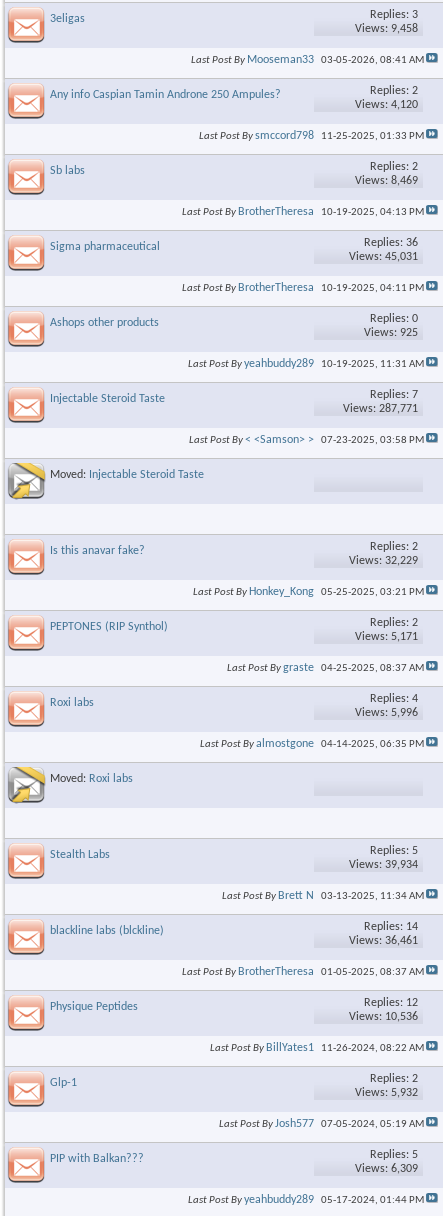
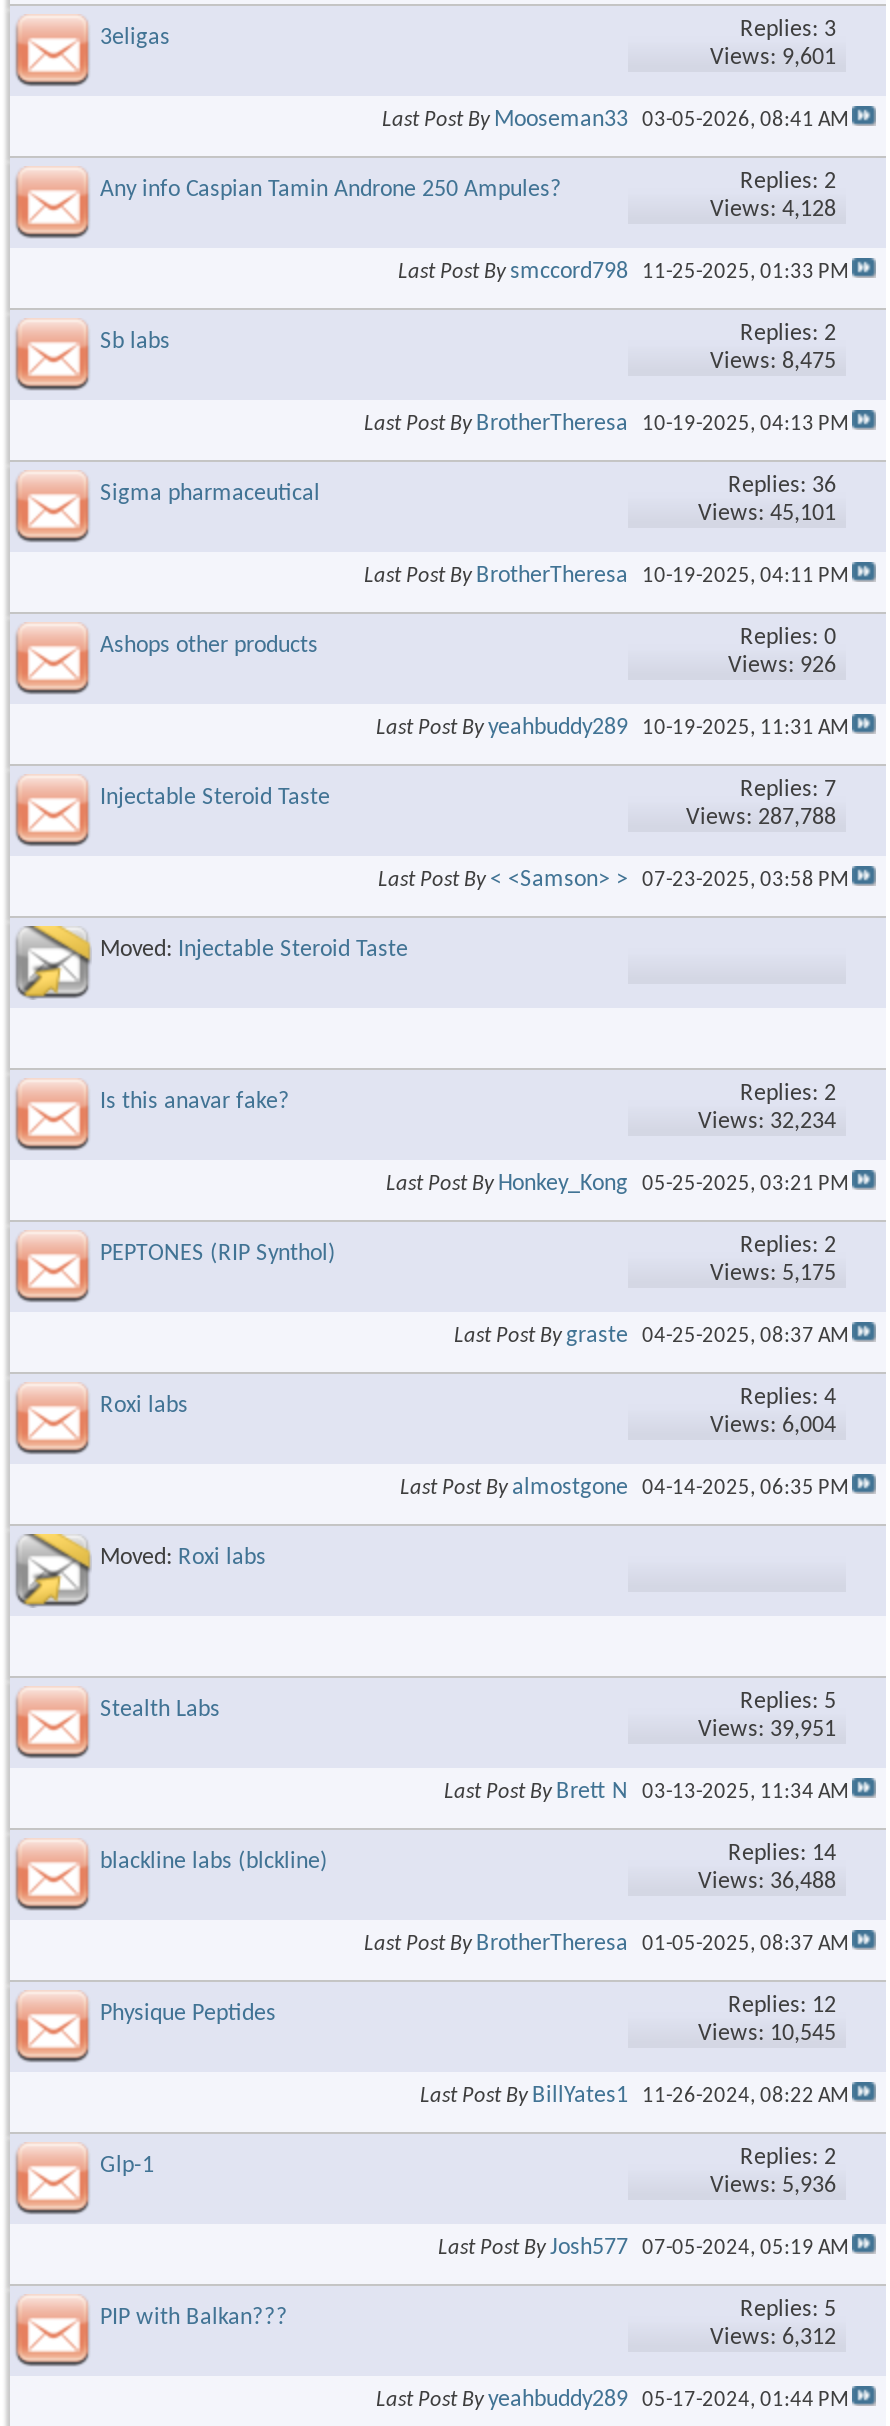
- Views: 9,458
+ Views: 9,601

- Views: 4,120
+ Views: 4,128

- Views: 8,469
+ Views: 8,475

- Views: 45,031
+ Views: 45,101

- Views: 925
+ Views: 926

- Views: 287,771
+ Views: 287,788

- Views: 32,229
+ Views: 32,234

- Views: 5,171
+ Views: 5,175

- Views: 5,996
+ Views: 6,004

- Views: 39,934
+ Views: 39,951

- Views: 36,461
+ Views: 36,488

- Views: 10,536
+ Views: 10,545

- Views: 5,932
+ Views: 5,936

- Views: 6,309
+ Views: 6,312
